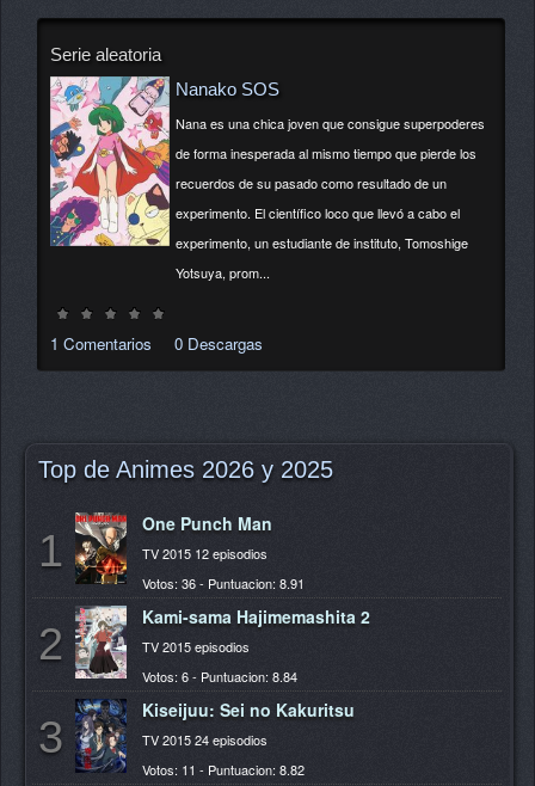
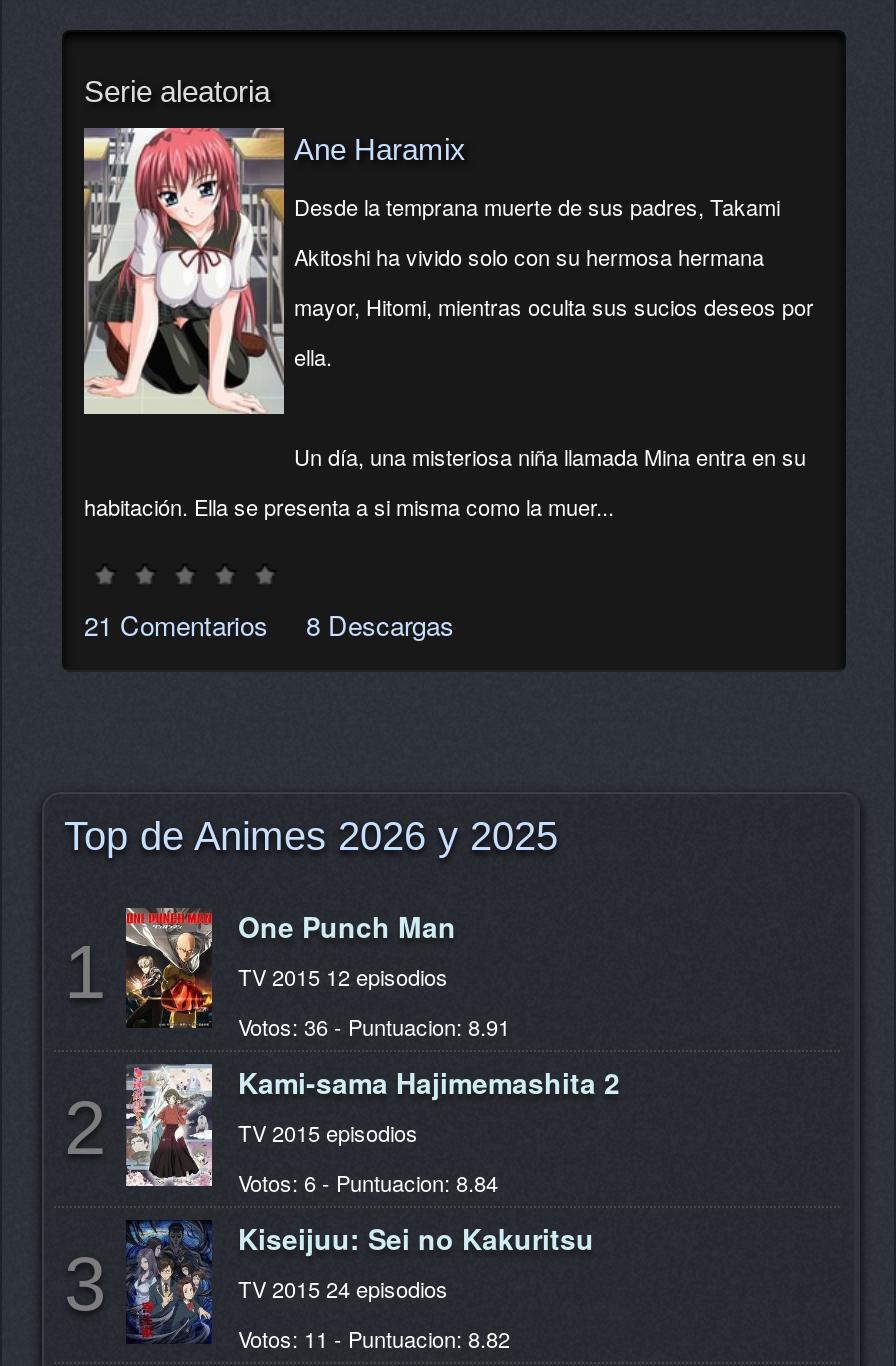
- [image]
- Nanako SOS
+ [image]
+ Ane Haramix

- Nana es una chica joven que consigue superpoderes
+ Desde la temprana muerte de sus padres, Takami

- de forma inesperada al mismo tiempo que pierde los
+ Akitoshi ha vivido solo con su hermosa hermana

- recuerdos de su pasado como resultado de un
+ mayor, Hitomi, mientras oculta sus sucios deseos por

- experimento. El científico loco que llevó a cabo el
+ ella.

- experimento, un estudiante de instituto, Tomoshige
+ Un día, una misteriosa niña llamada Mina entra en su

- Yotsuya, prom...
+ habitación. Ella se presenta a si misma como la muer...

- 1 Comentarios
- 0 Descargas
+ 21 Comentarios
+ 8 Descargas
